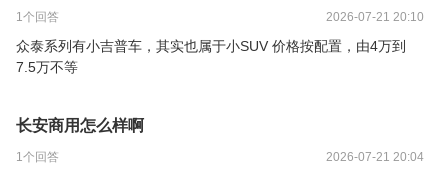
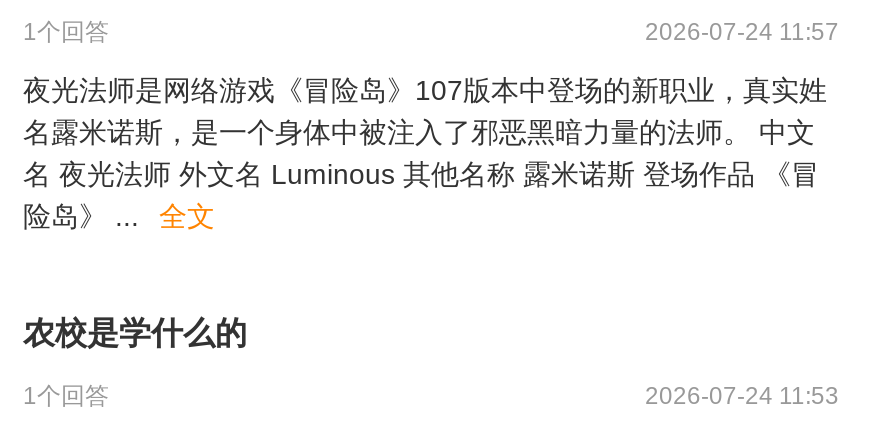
- 2026-07-21 20:10
+ 2026-07-24 11:57

- 众泰系列有小吉普车，其实也属于小SUV 价格按配置，由4万到
- 7.5万不等
+ 夜光法师是网络游戏《冒险岛》107版本中登场的新职业，真实姓
+ 名露米诺斯，是一个身体中被注入了邪恶黑暗力量的法师。 中文
+ 名 夜光法师 外文名 Luminous 其他名称 露米诺斯 登场作品 《冒
+ 险岛》...
+ 全文

- 长安商用怎么样啊
+ 农校是学什么的

- 2026-07-21 20:04
+ 2026-07-24 11:53
